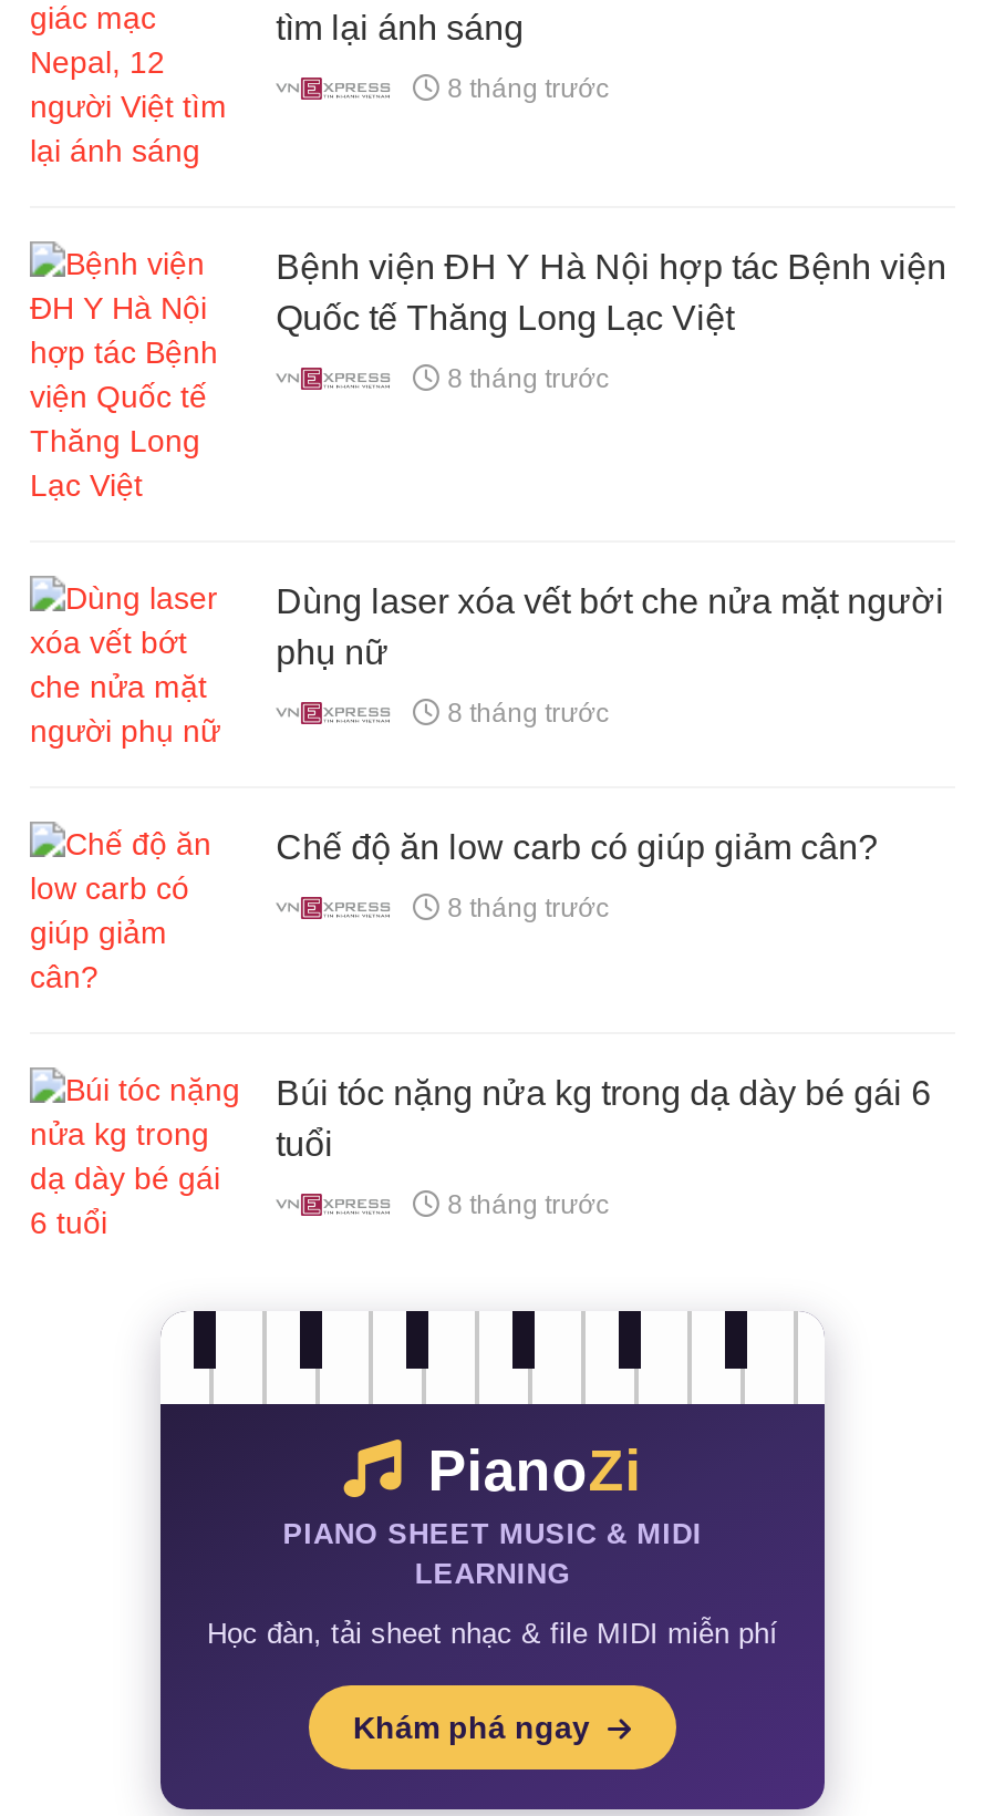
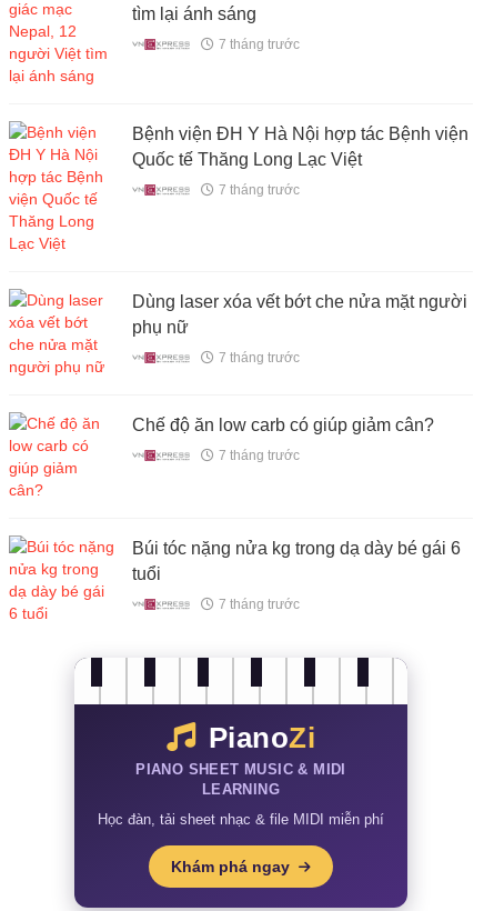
- 8 tháng trước
+ 7 tháng trước

- 8 tháng trước
+ 7 tháng trước

- 8 tháng trước
+ 7 tháng trước

- 8 tháng trước
+ 7 tháng trước

- 8 tháng trước
+ 7 tháng trước
